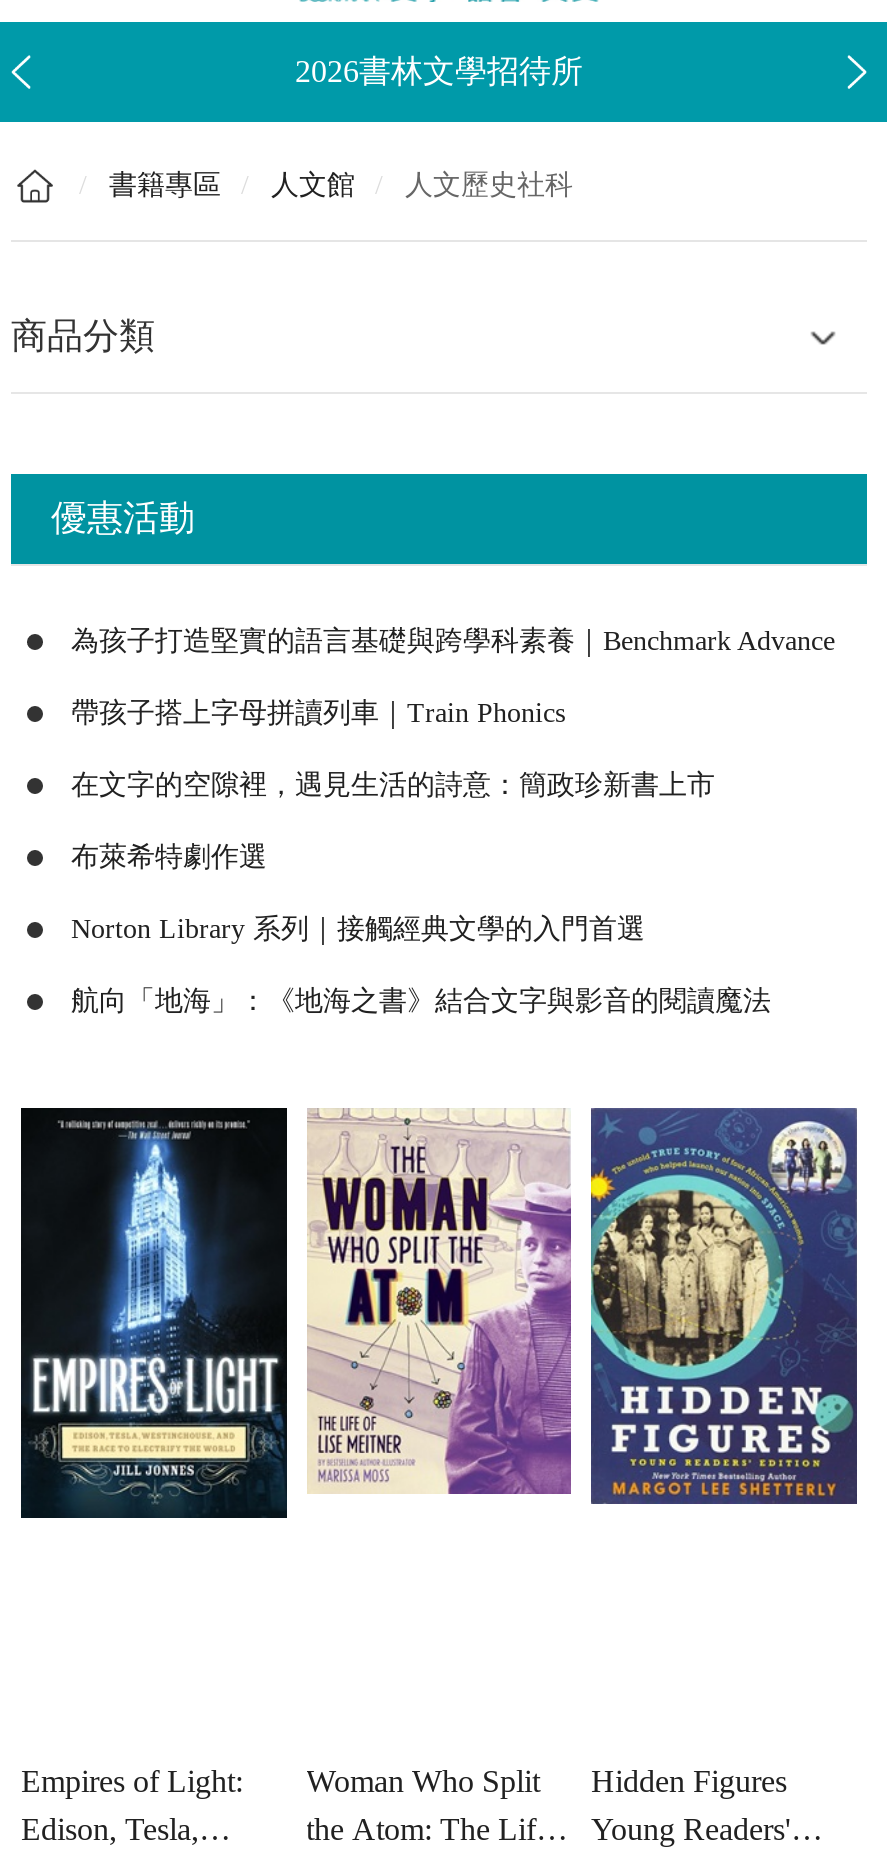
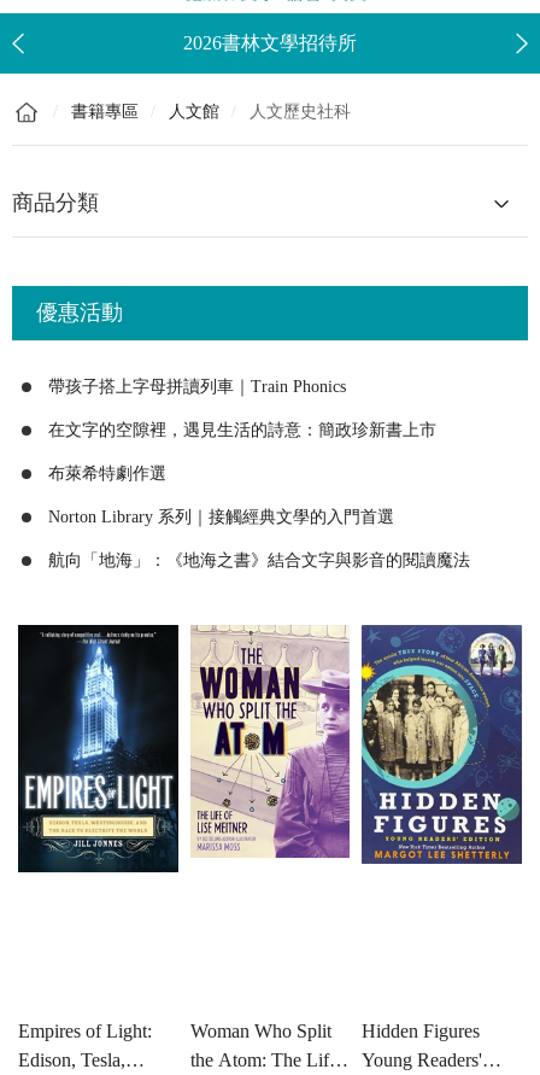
- 為孩子打造堅實的語言基礎與跨學科素養｜Benchmark Advance
